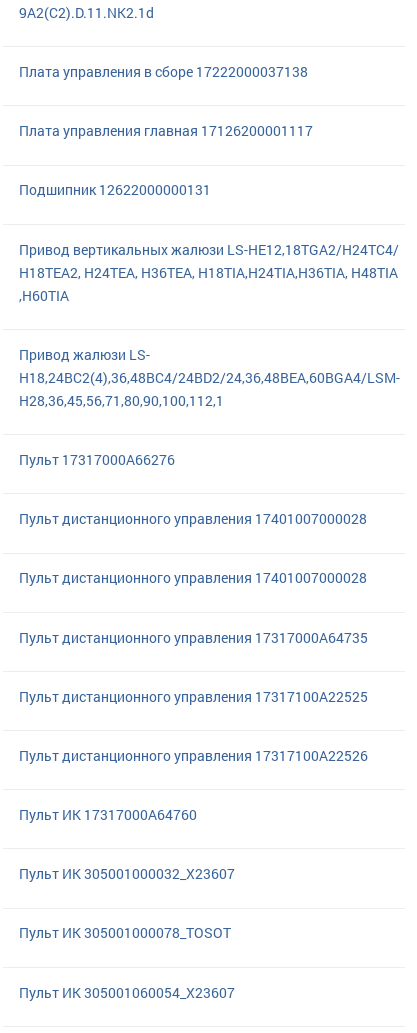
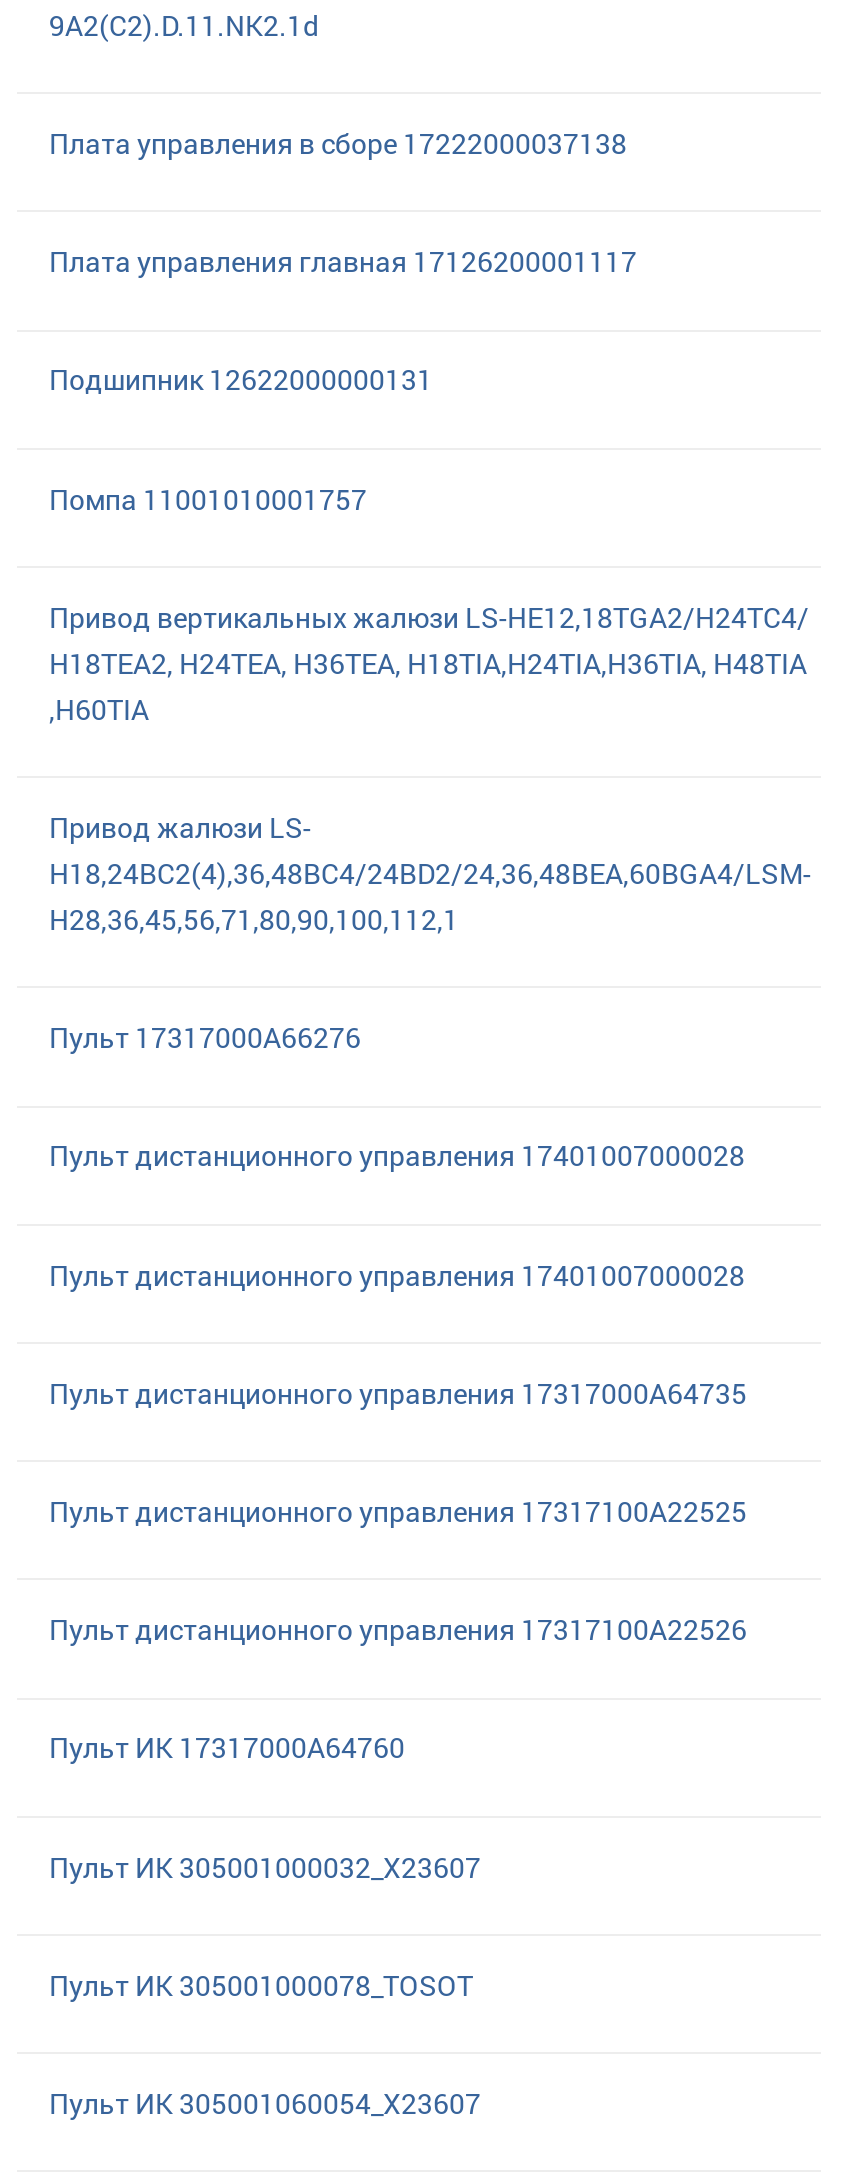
+ Помпа 11001010001757
